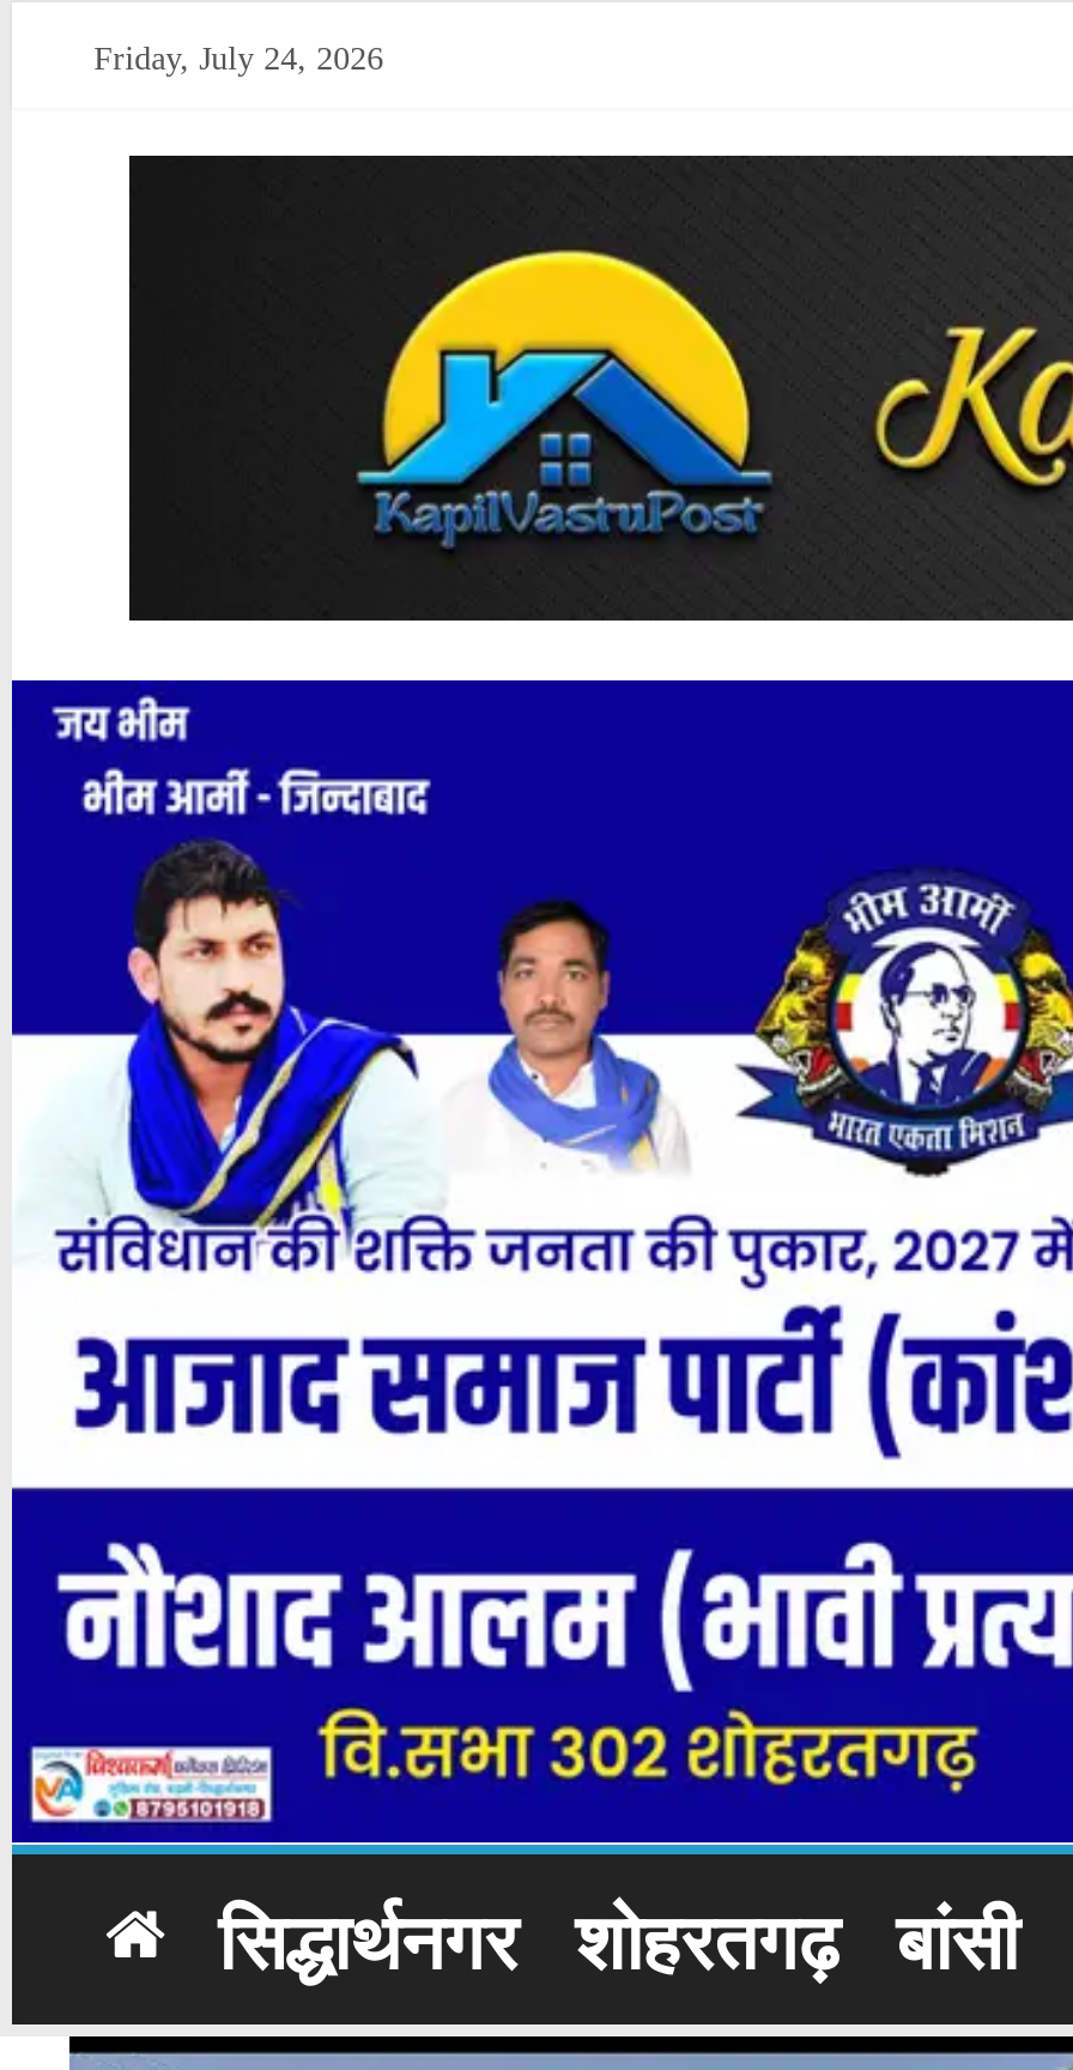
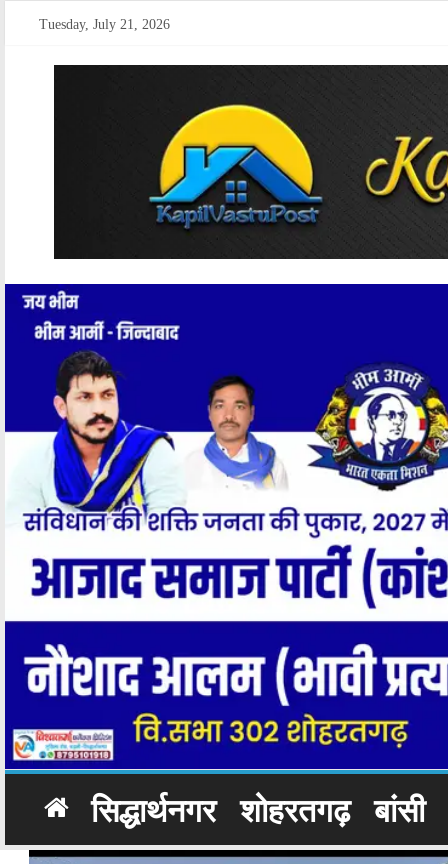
- Friday, July 24, 2026
+ Tuesday, July 21, 2026
